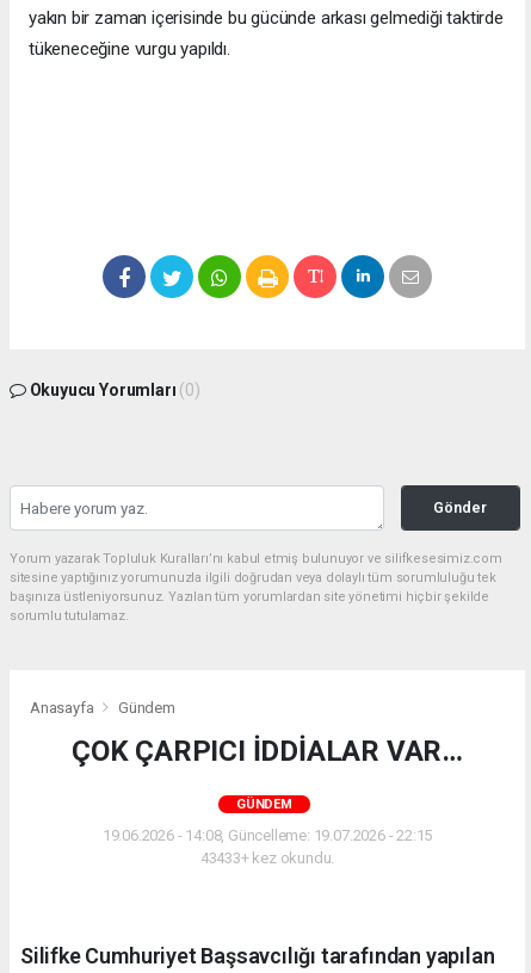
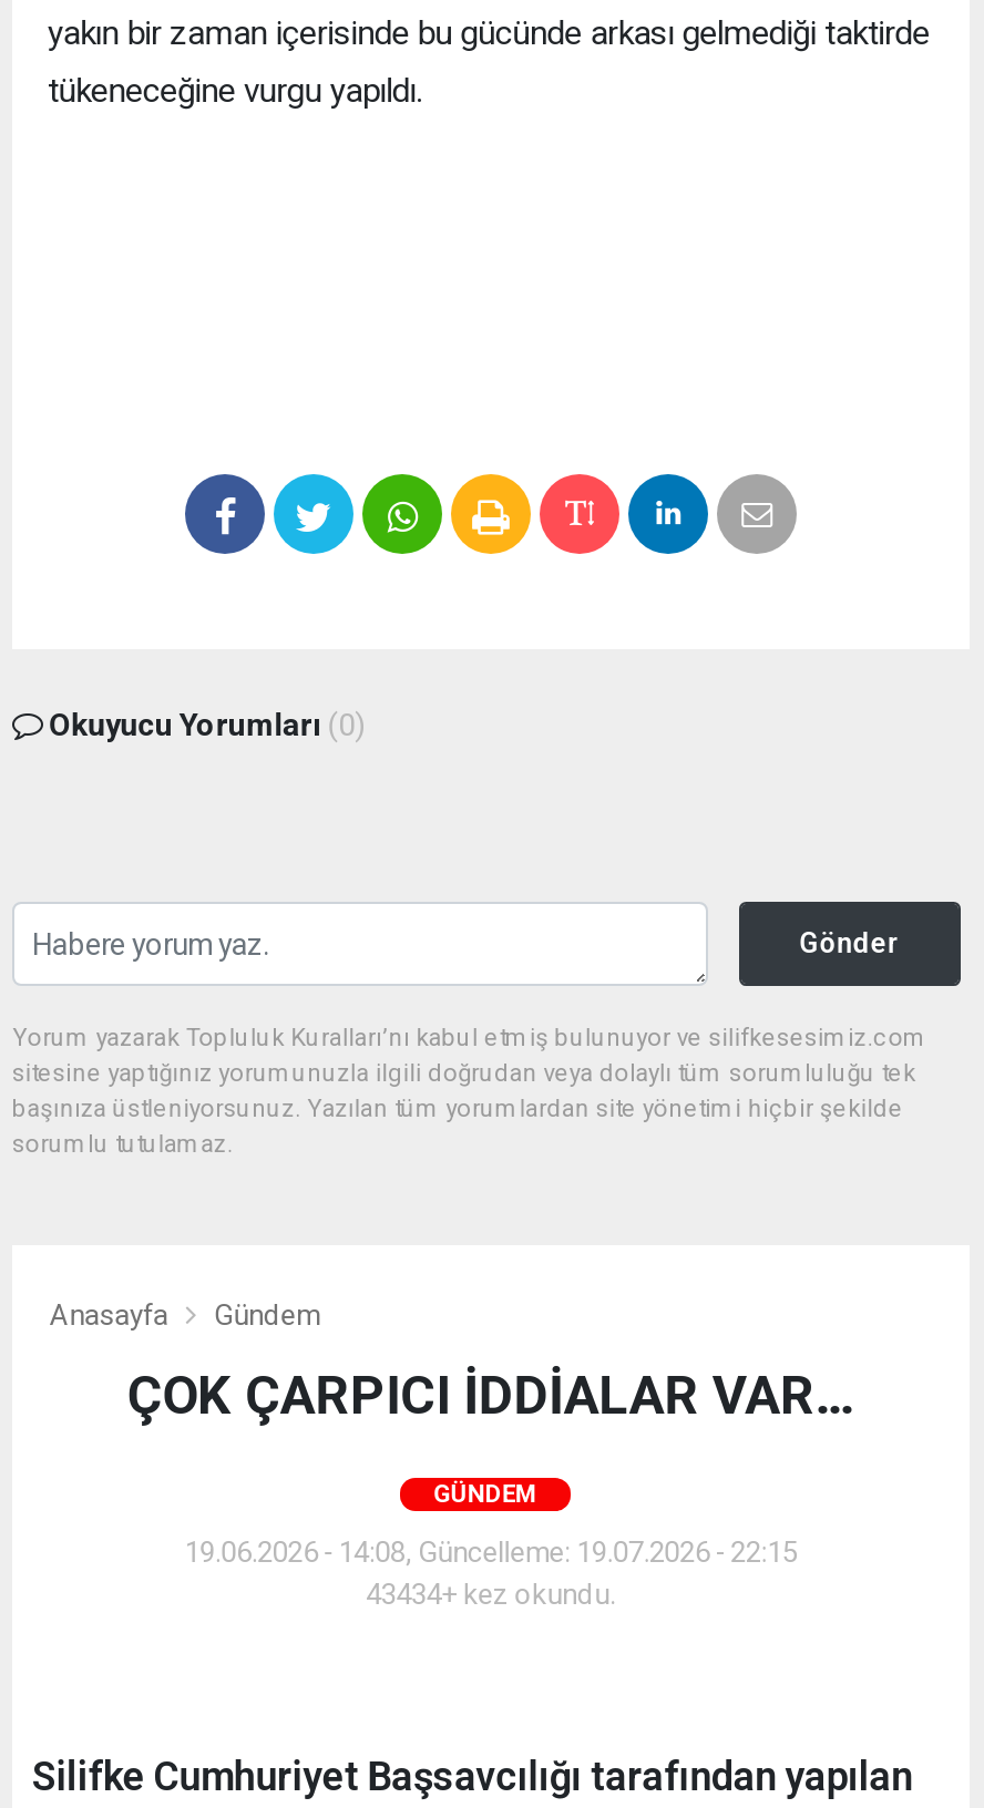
- 43433+ kez okundu.
+ 43434+ kez okundu.
